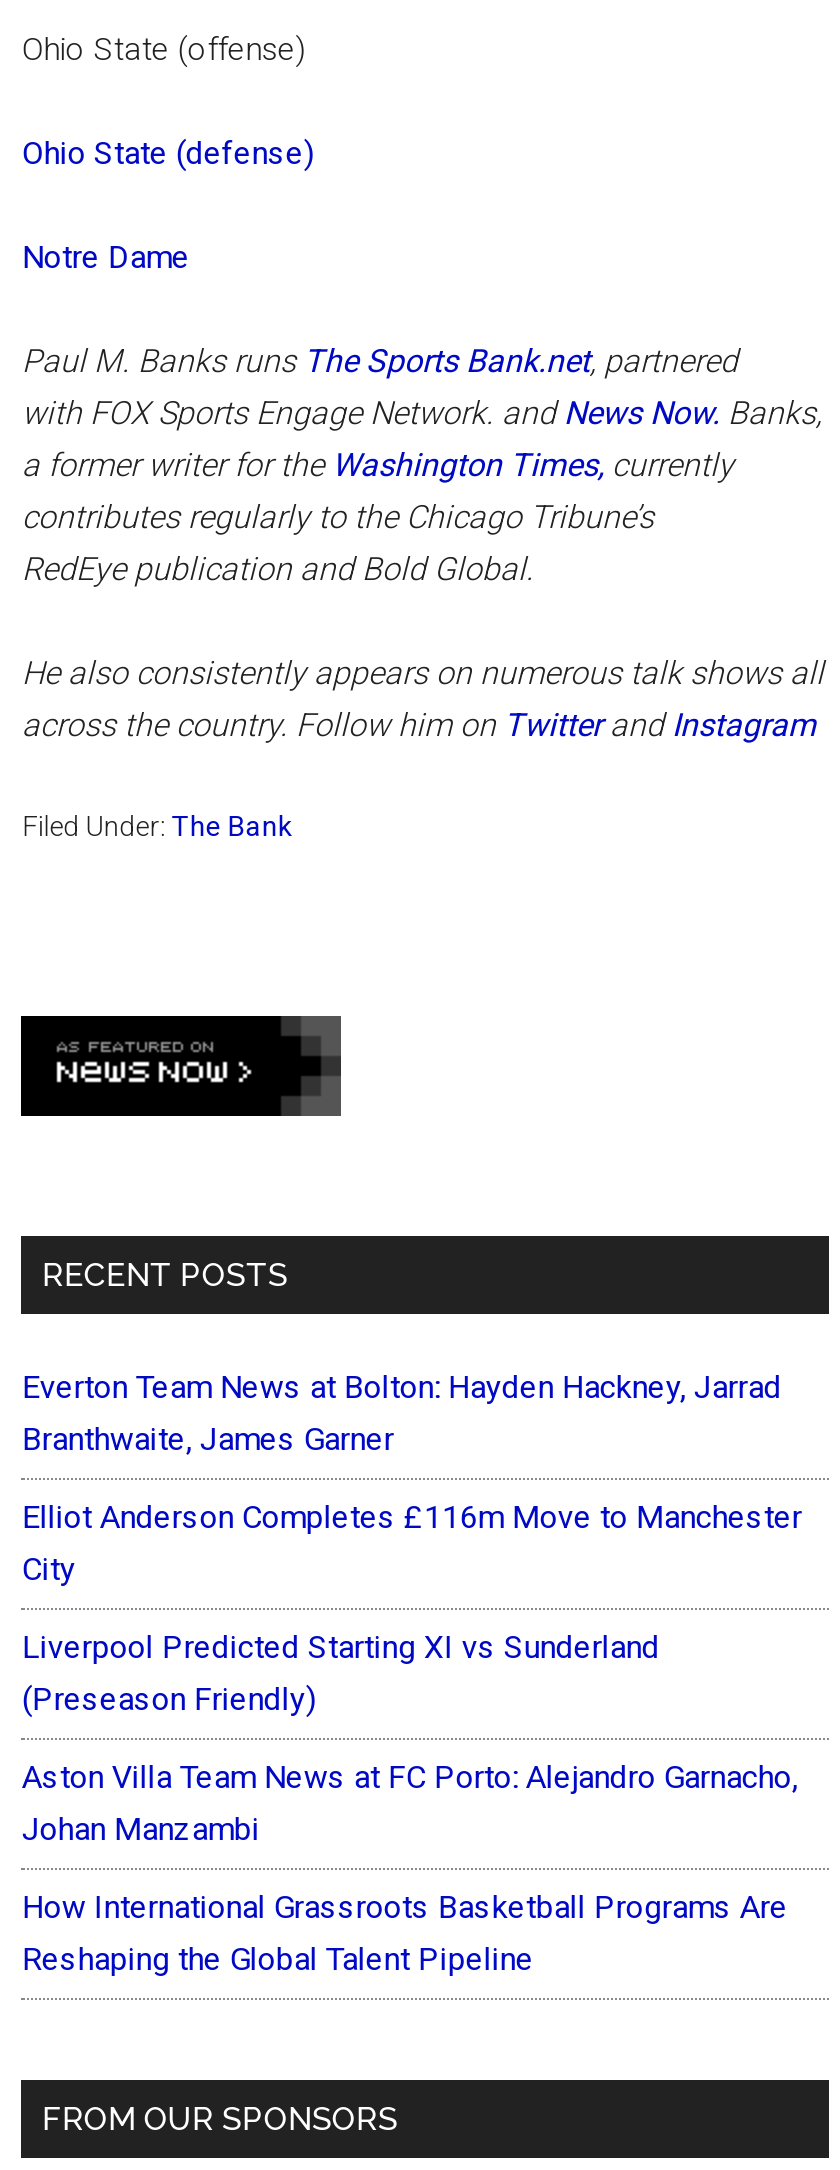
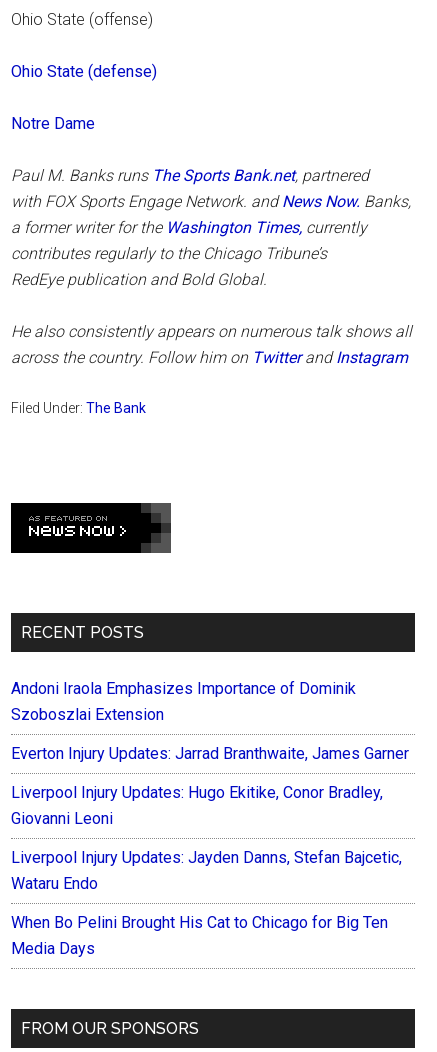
- Everton Team News at Bolton: Hayden Hackney, Jarrad
- Branthwaite, James Garner
+ Andoni Iraola Emphasizes Importance of Dominik
+ Szoboszlai Extension

- Elliot Anderson Completes £116m Move to Manchester
- City
+ Everton Injury Updates: Jarrad Branthwaite, James Garner

- Liverpool Predicted Starting XI vs Sunderland
- (Preseason Friendly)
+ Liverpool Injury Updates: Hugo Ekitike, Conor Bradley,
+ Giovanni Leoni

- Aston Villa Team News at FC Porto: Alejandro Garnacho,
- Johan Manzambi
+ Liverpool Injury Updates: Jayden Danns, Stefan Bajcetic,
+ Wataru Endo

- How International Grassroots Basketball Programs Are
- Reshaping the Global Talent Pipeline
+ When Bo Pelini Brought His Cat to Chicago for Big Ten
+ Media Days
